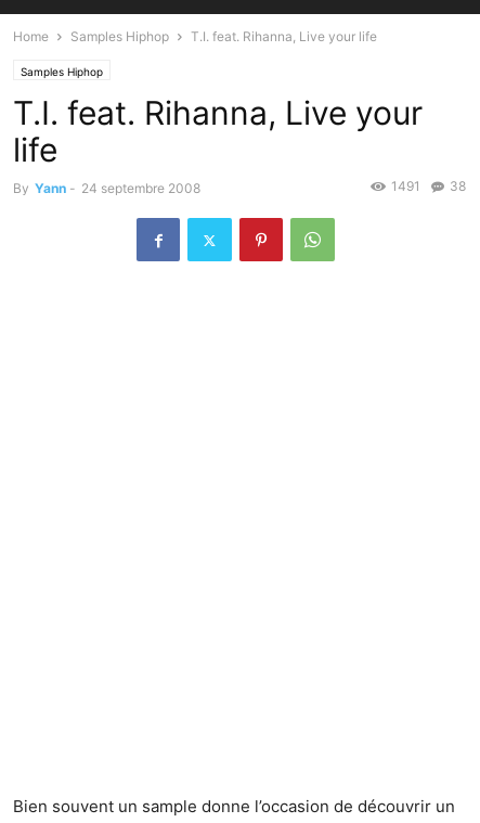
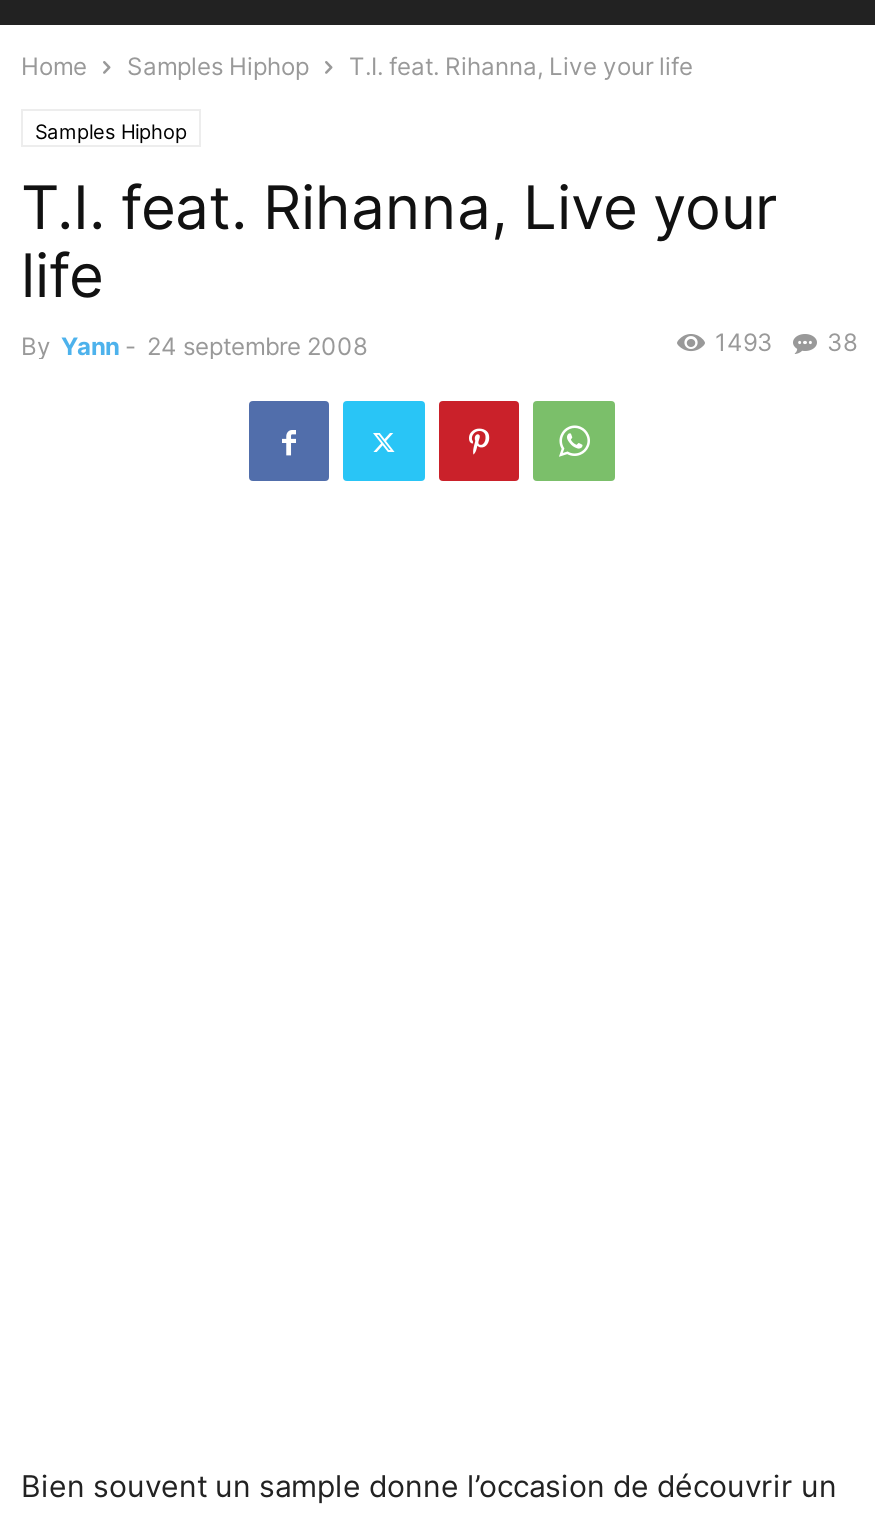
- 1491 38
+ 1493 38
